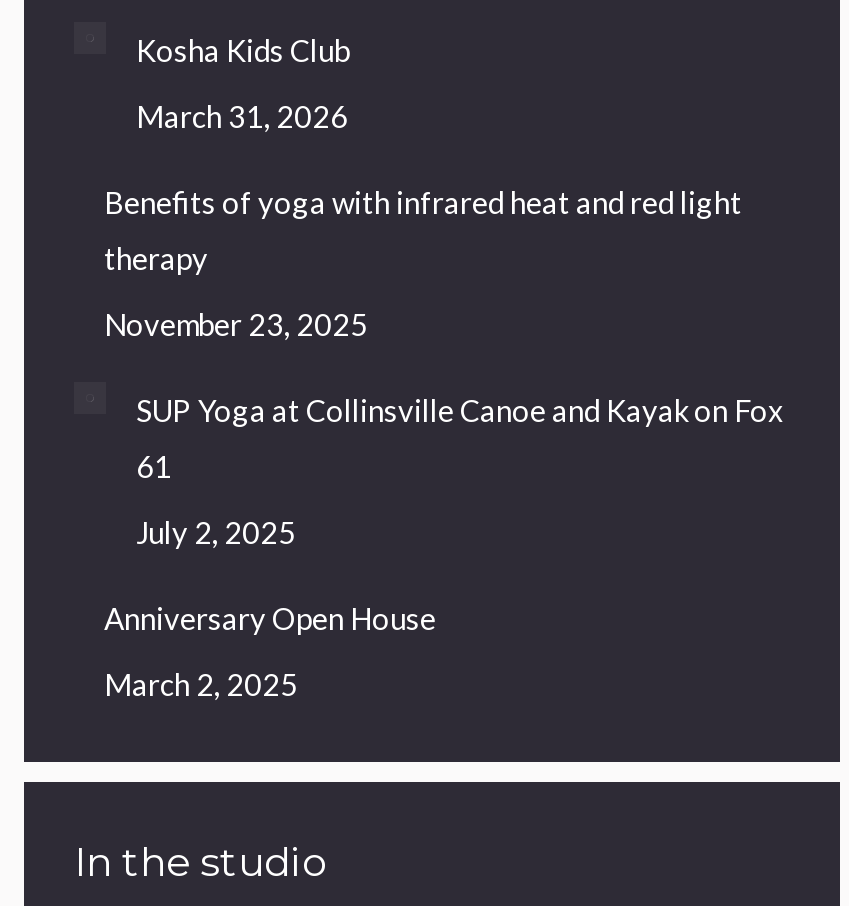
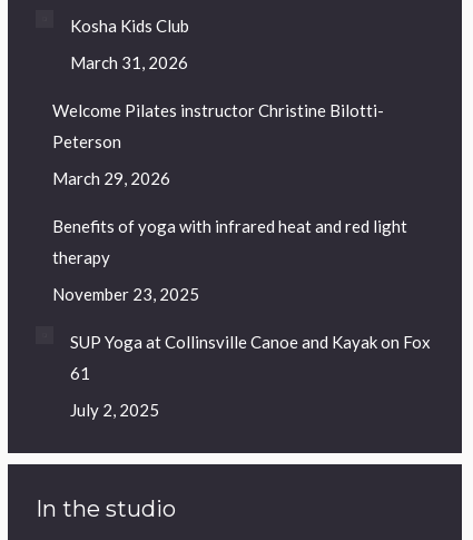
+ Welcome Pilates instructor Christine Bilotti-
+ Peterson
+ March 29, 2026

moved down: Benefits of yoga with infrared heat and red light | therapy | November 23, 2025 | SUP Yoga at Collinsville Canoe and Kayak on Fox | 61 | July 2, 2025

- Anniversary Open House
- March 2, 2025
